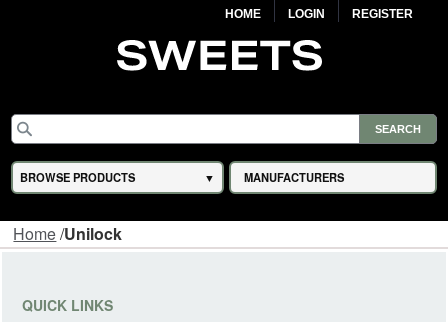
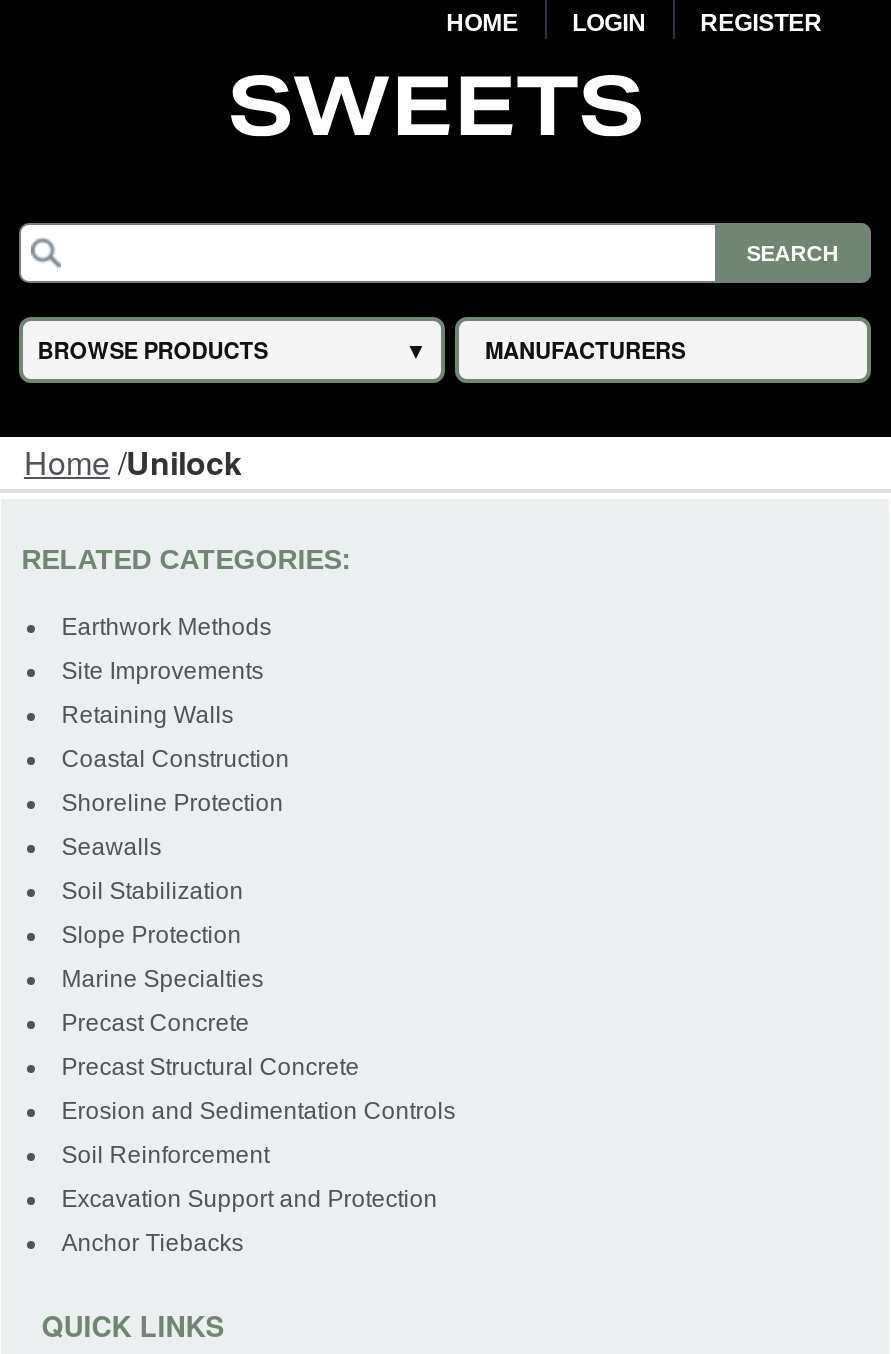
+ RELATED CATEGORIES:
+ Earthwork Methods
+ Site Improvements
+ Retaining Walls
+ Coastal Construction
+ Shoreline Protection
+ Seawalls
+ Soil Stabilization
+ Slope Protection
+ Marine Specialties
+ Precast Concrete
+ Precast Structural Concrete
+ Erosion and Sedimentation Controls
+ Soil Reinforcement
+ Excavation Support and Protection
+ Anchor Tiebacks
